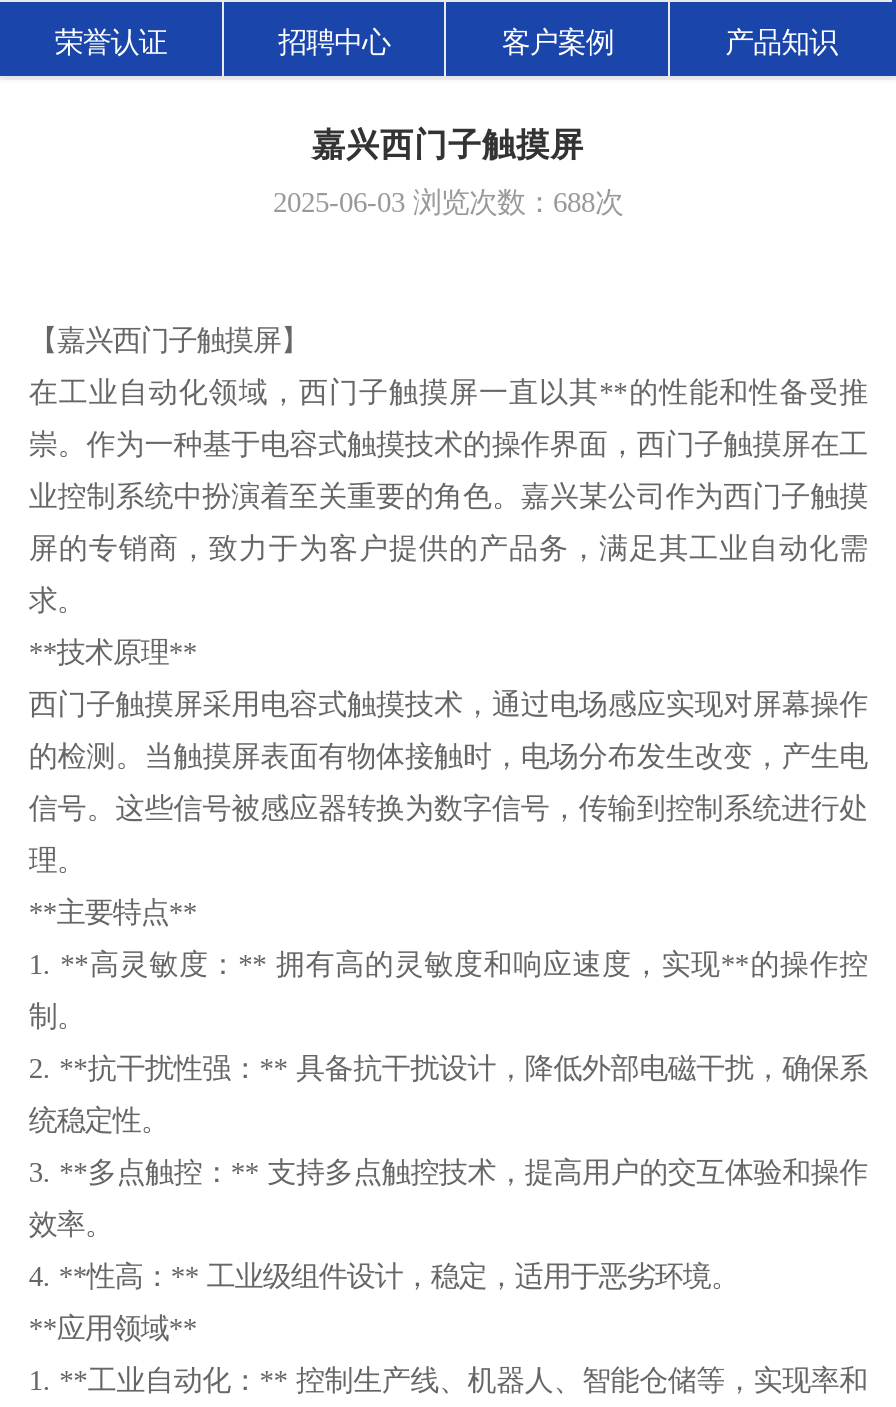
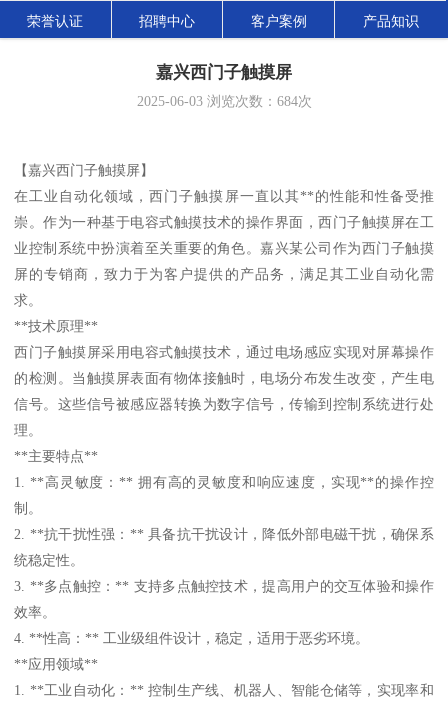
- 2025-06-03浏览次数：688次
+ 2025-06-03浏览次数：684次
